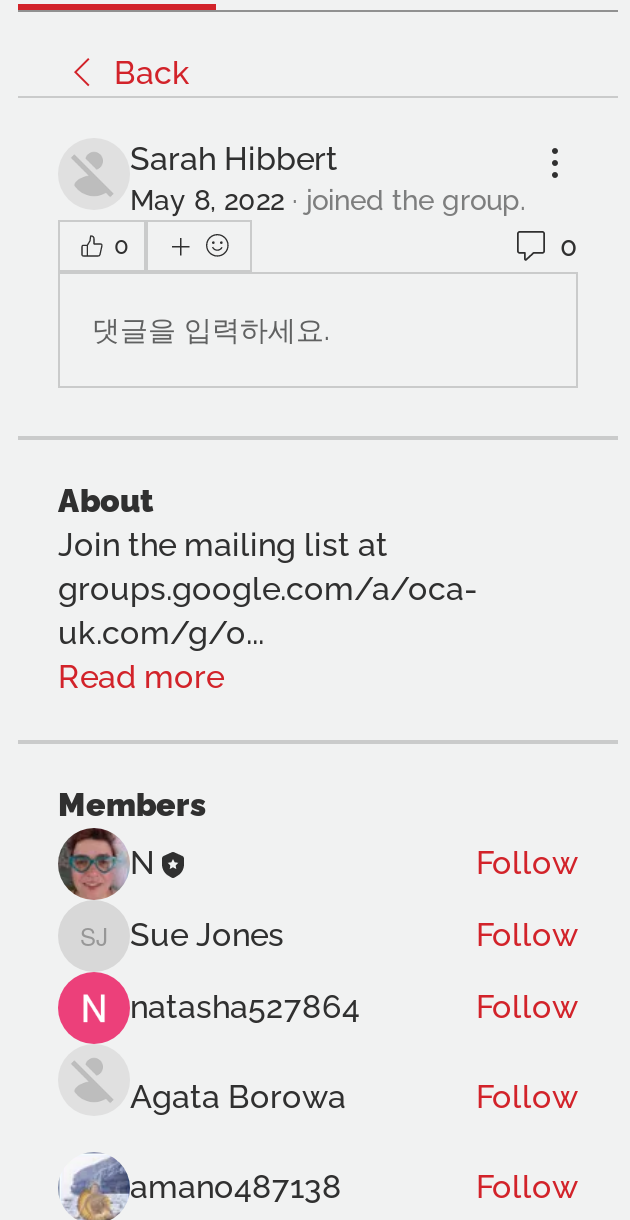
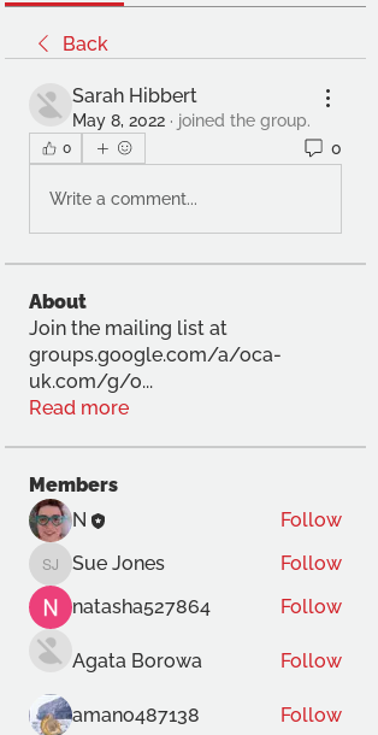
- 댓글을 입력하세요.
+ Write a comment...
